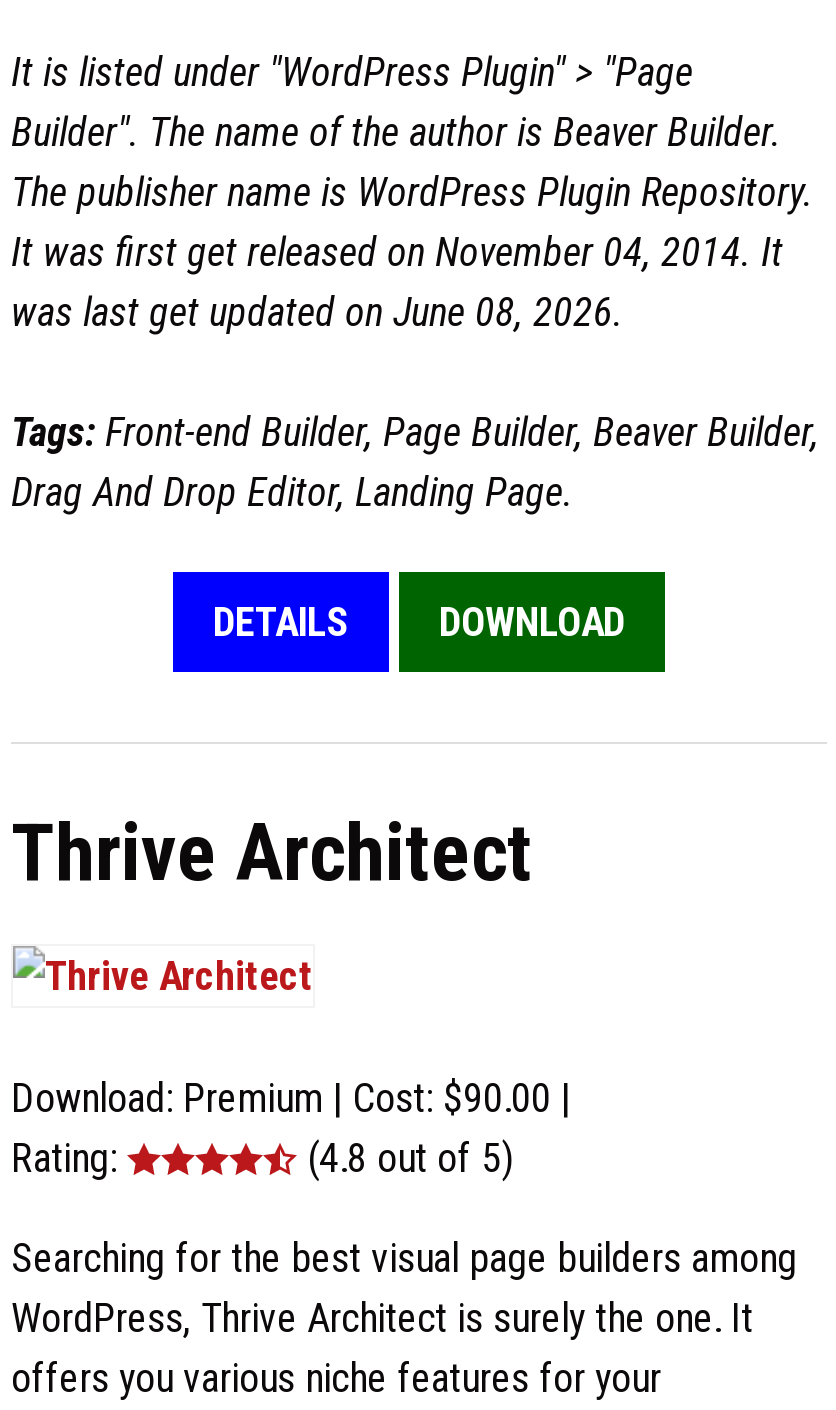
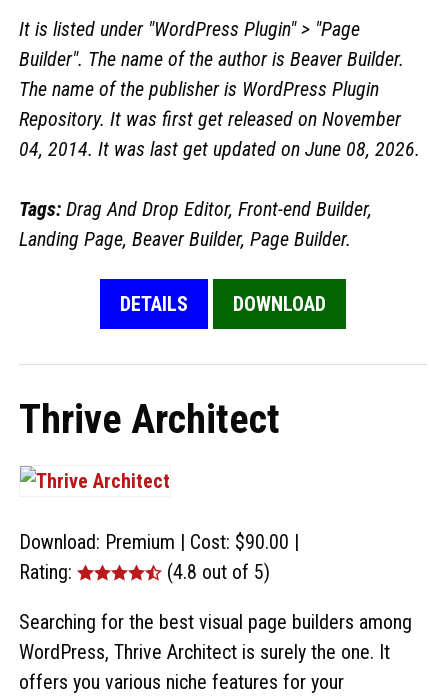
- The publisher name is WordPress Plugin Repository.
- It was first get released on November 04, 2014. It
- was last get updated on June 08, 2026.
+ The name of the publisher is WordPress Plugin
+ Repository. It was first get released on November
+ 04, 2014. It was last get updated on June 08, 2026.

- Tags: Front-end Builder, Page Builder, Beaver Builder,
- Drag And Drop Editor, Landing Page.
+ Tags: Drag And Drop Editor, Front-end Builder,
+ Landing Page, Beaver Builder, Page Builder.
